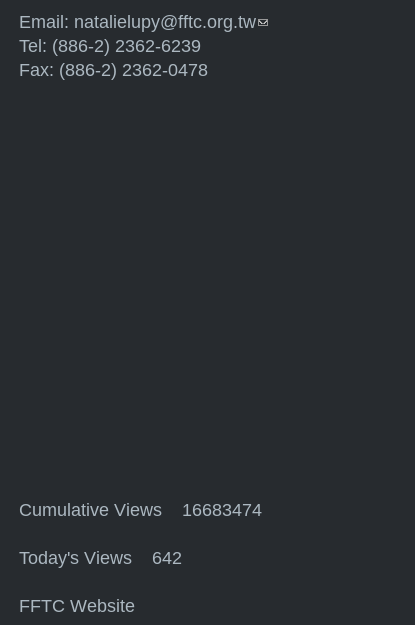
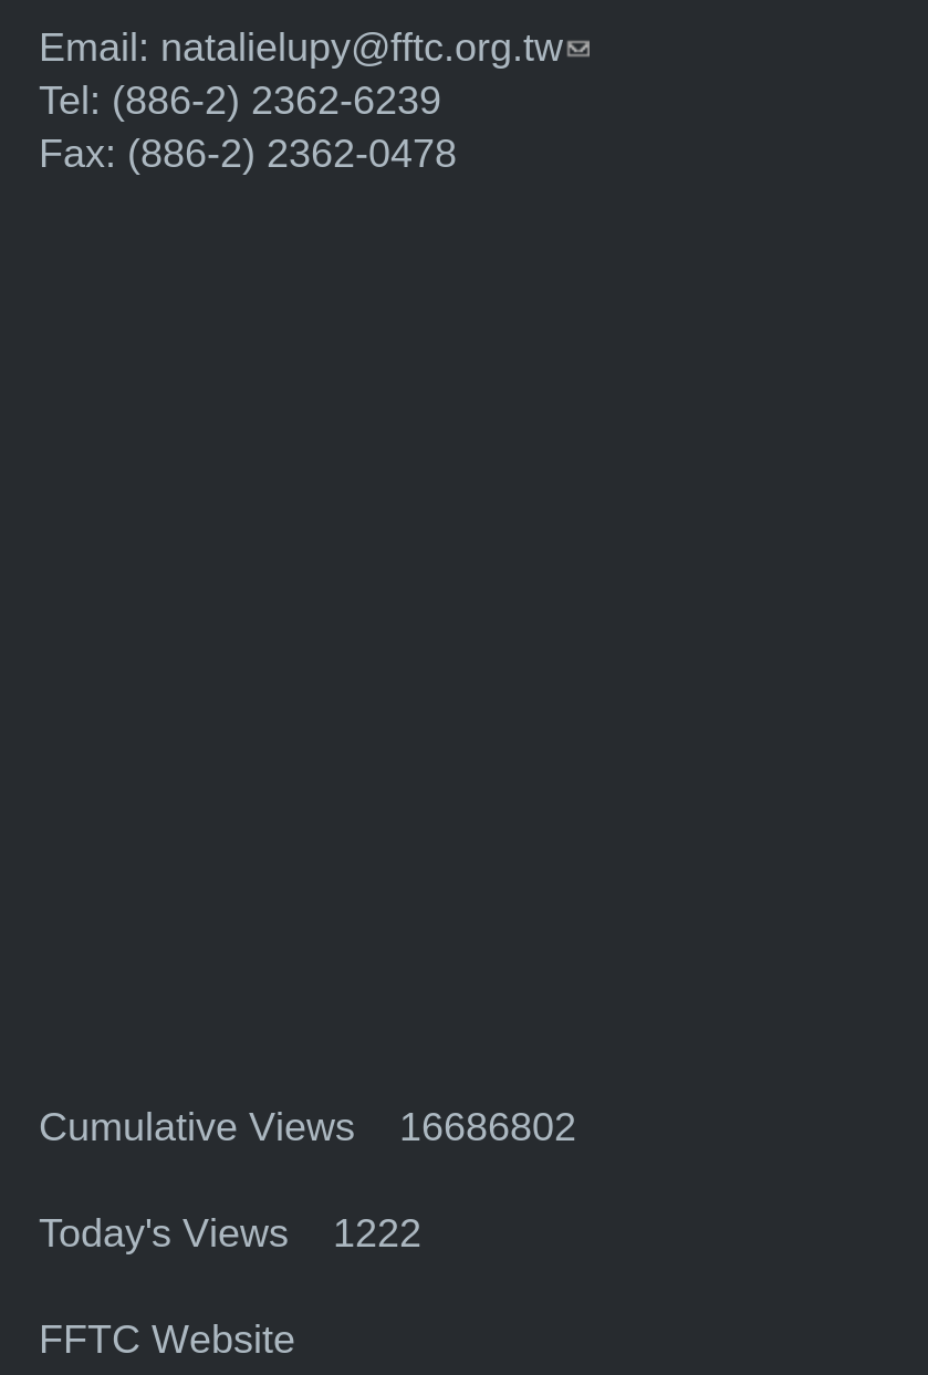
- Cumulative Views 16683474
+ Cumulative Views 16686802

- Today's Views 642
+ Today's Views 1222
